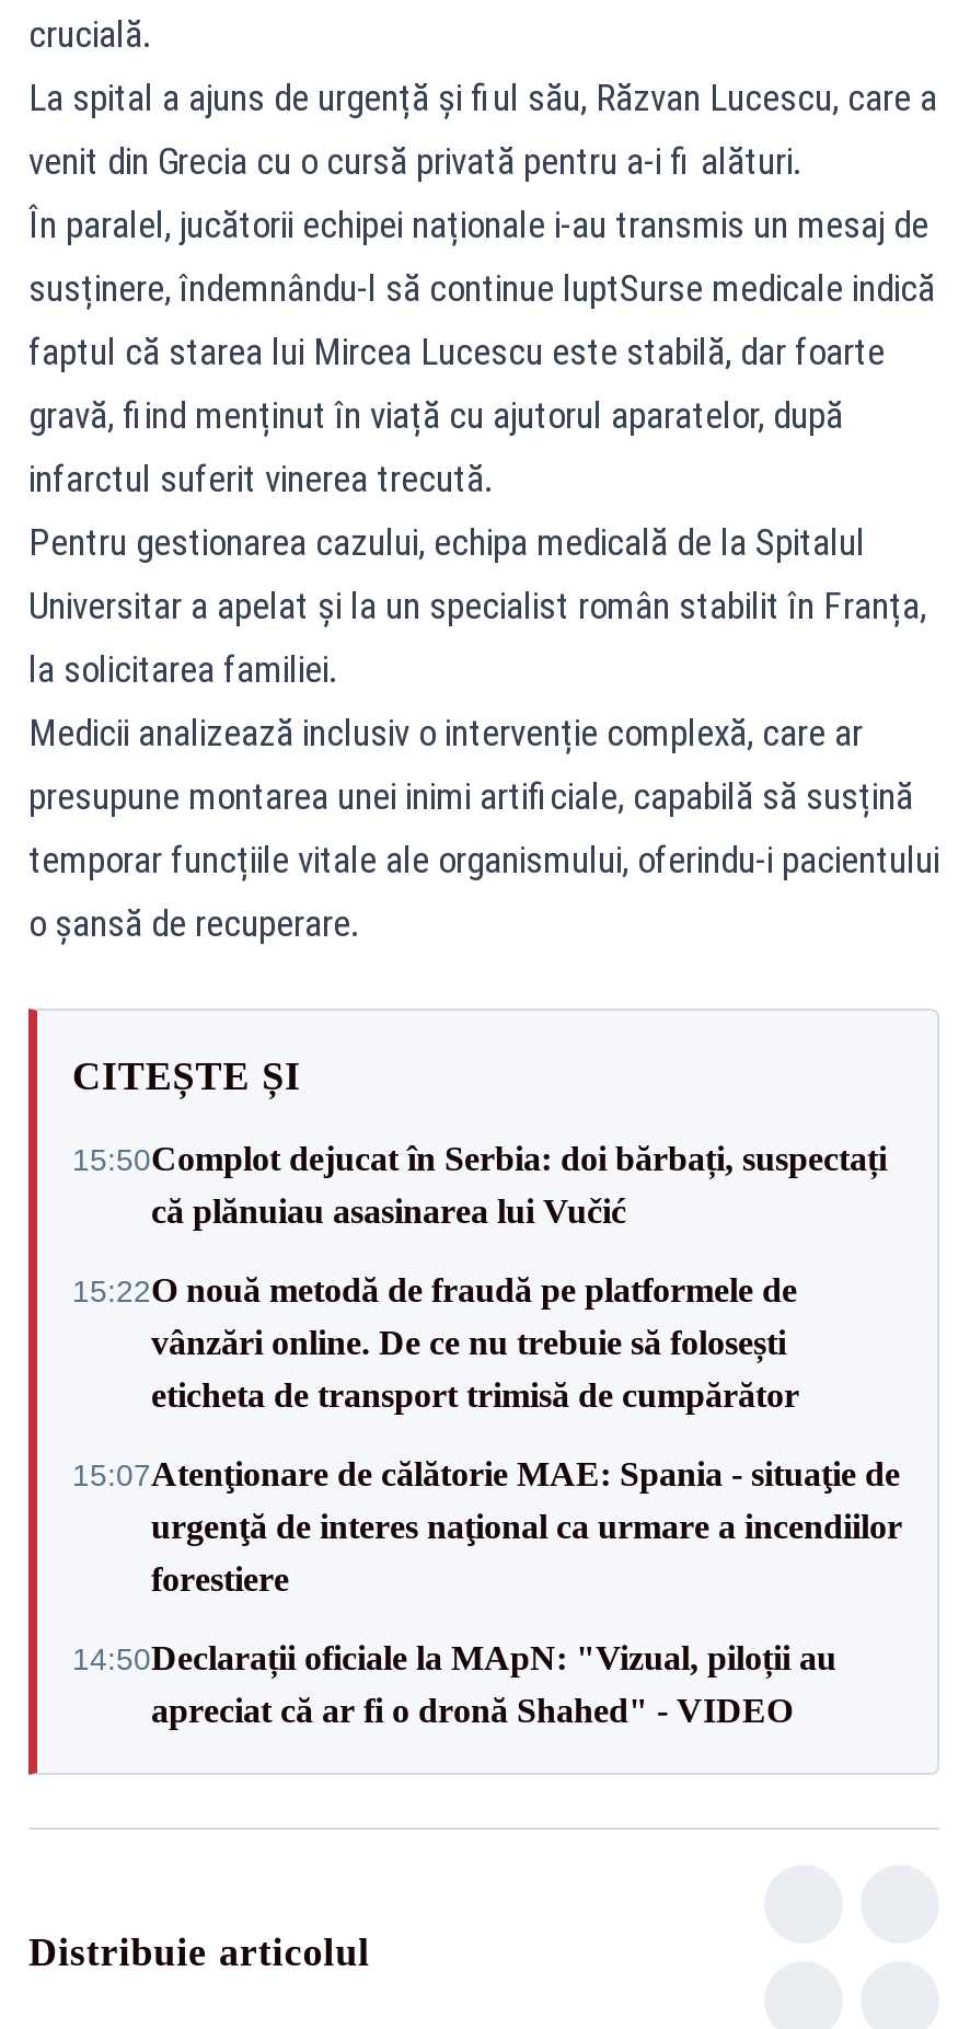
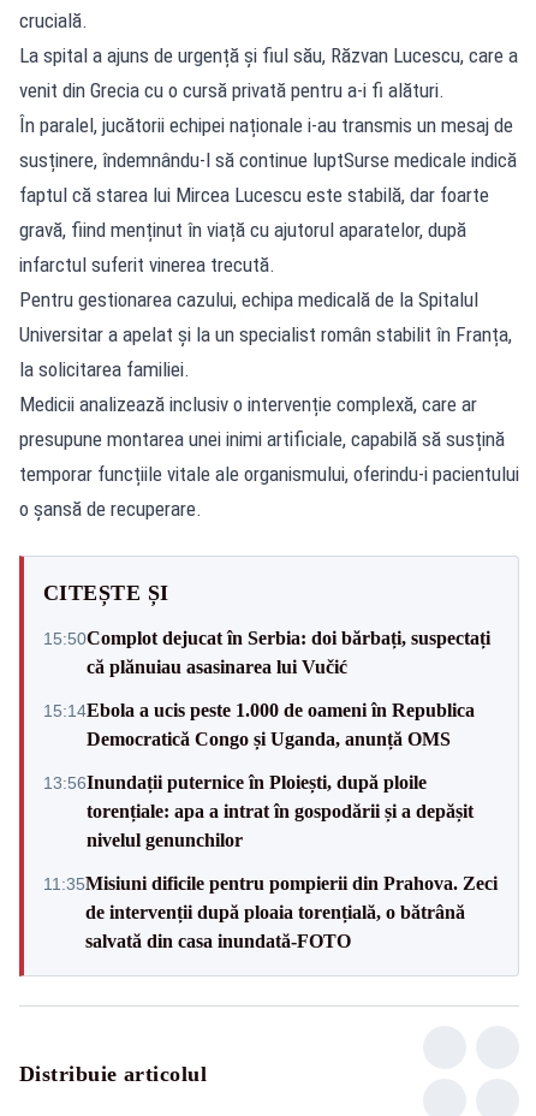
- 15:22O nouă metodă de fraudă pe platformele de
- vânzări online. De ce nu trebuie să folosești
- eticheta de transport trimisă de cumpărător
+ 15:14Ebola a ucis peste 1.000 de oameni în Republica
+ Democratică Congo și Uganda, anunță OMS

- 15:07Atenţionare de călătorie MAE: Spania - situaţie de
- urgenţă de interes naţional ca urmare a incendiilor
- forestiere
+ 13:56Inundații puternice în Ploiești, după ploile
+ torențiale: apa a intrat în gospodării și a depășit
+ nivelul genunchilor

- 14:50Declarații oficiale la MApN: "Vizual, piloții au
- apreciat că ar fi o dronă Shahed" - VIDEO
+ 11:35Misiuni dificile pentru pompierii din Prahova. Zeci
+ de intervenții după ploaia torențială, o bătrână
+ salvată din casa inundată-FOTO
